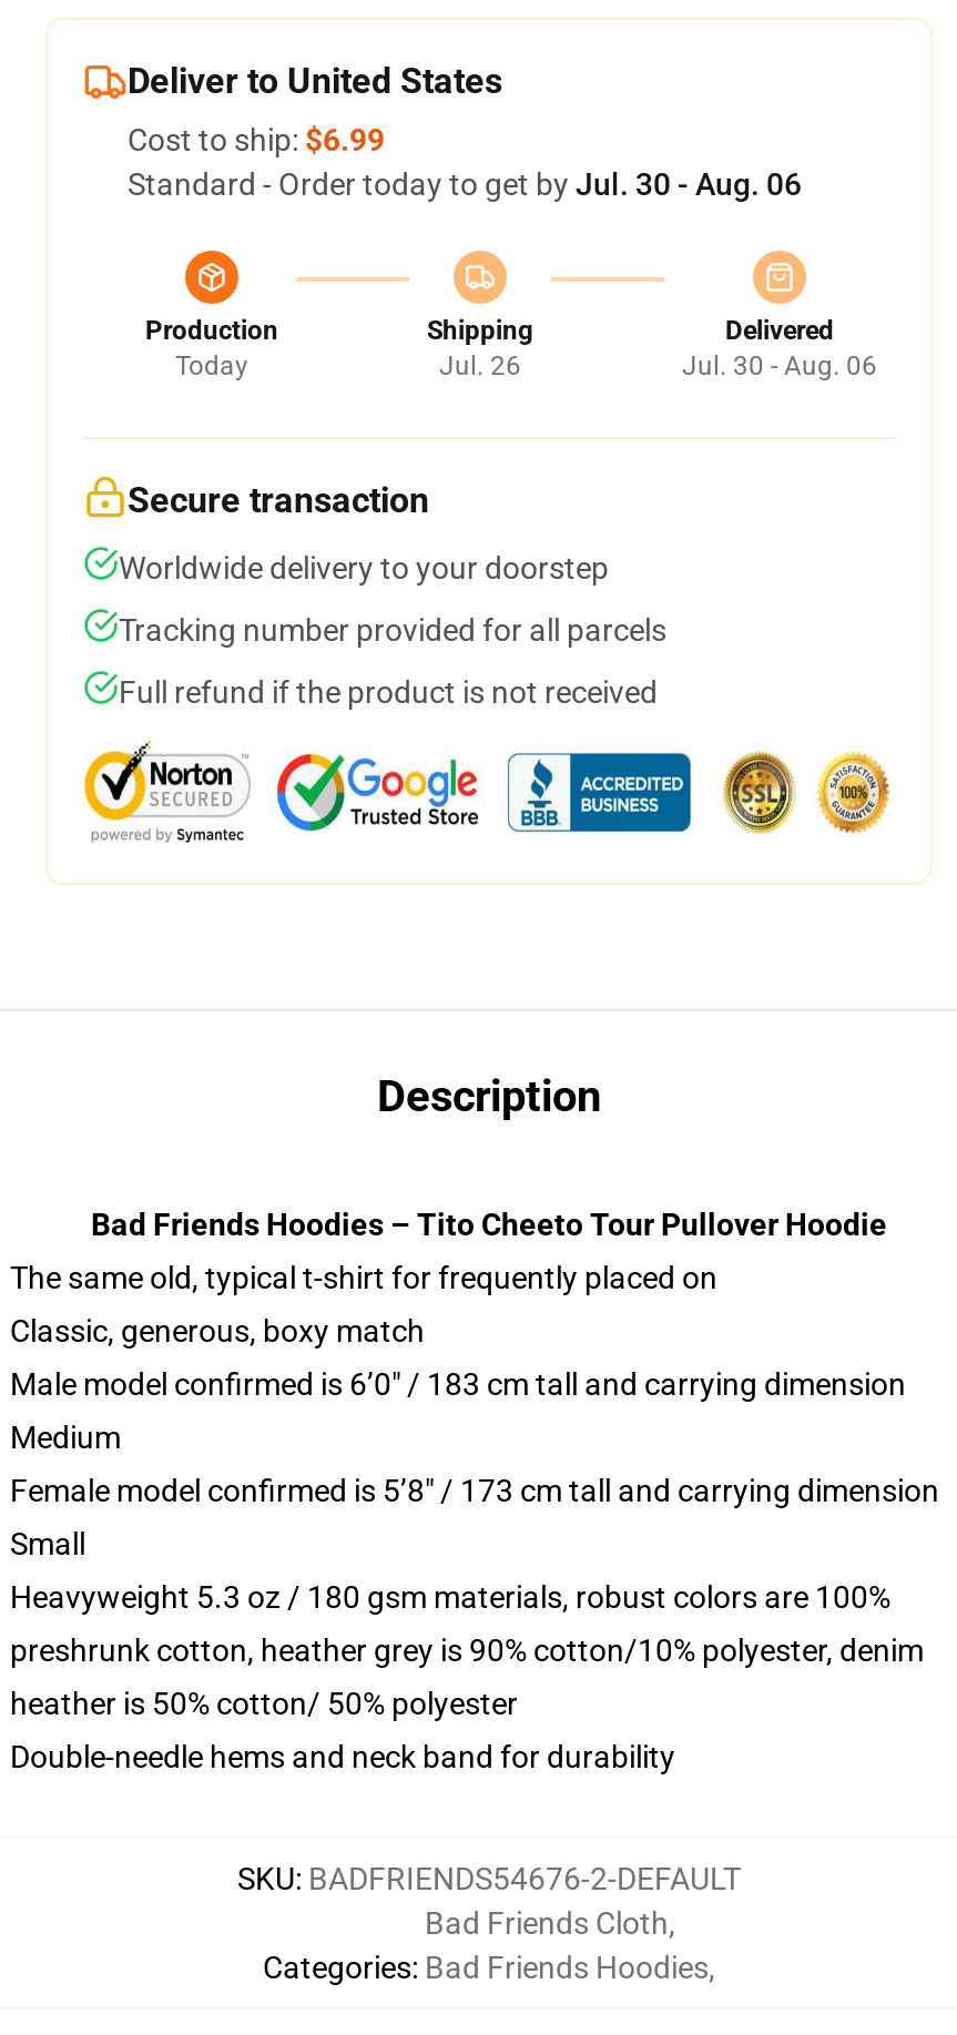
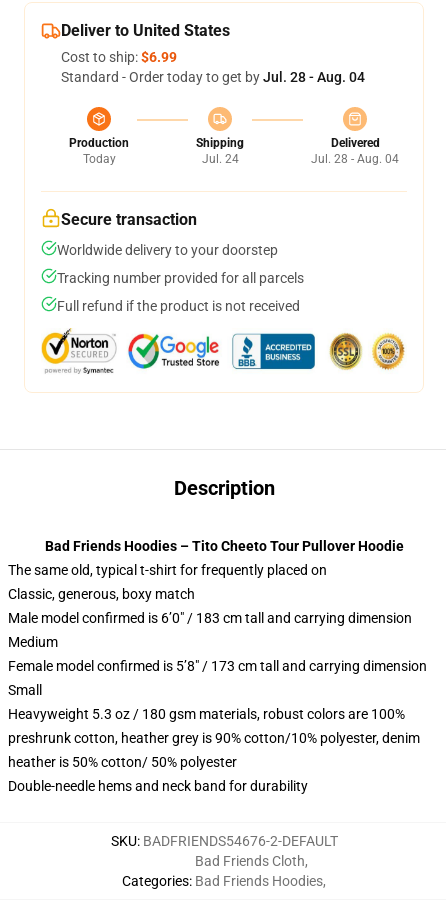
- Standard - Order today to get by Jul. 30 - Aug. 06
+ Standard - Order today to get by Jul. 28 - Aug. 04

- Jul. 26
+ Jul. 24

- Jul. 30 - Aug. 06
+ Jul. 28 - Aug. 04
